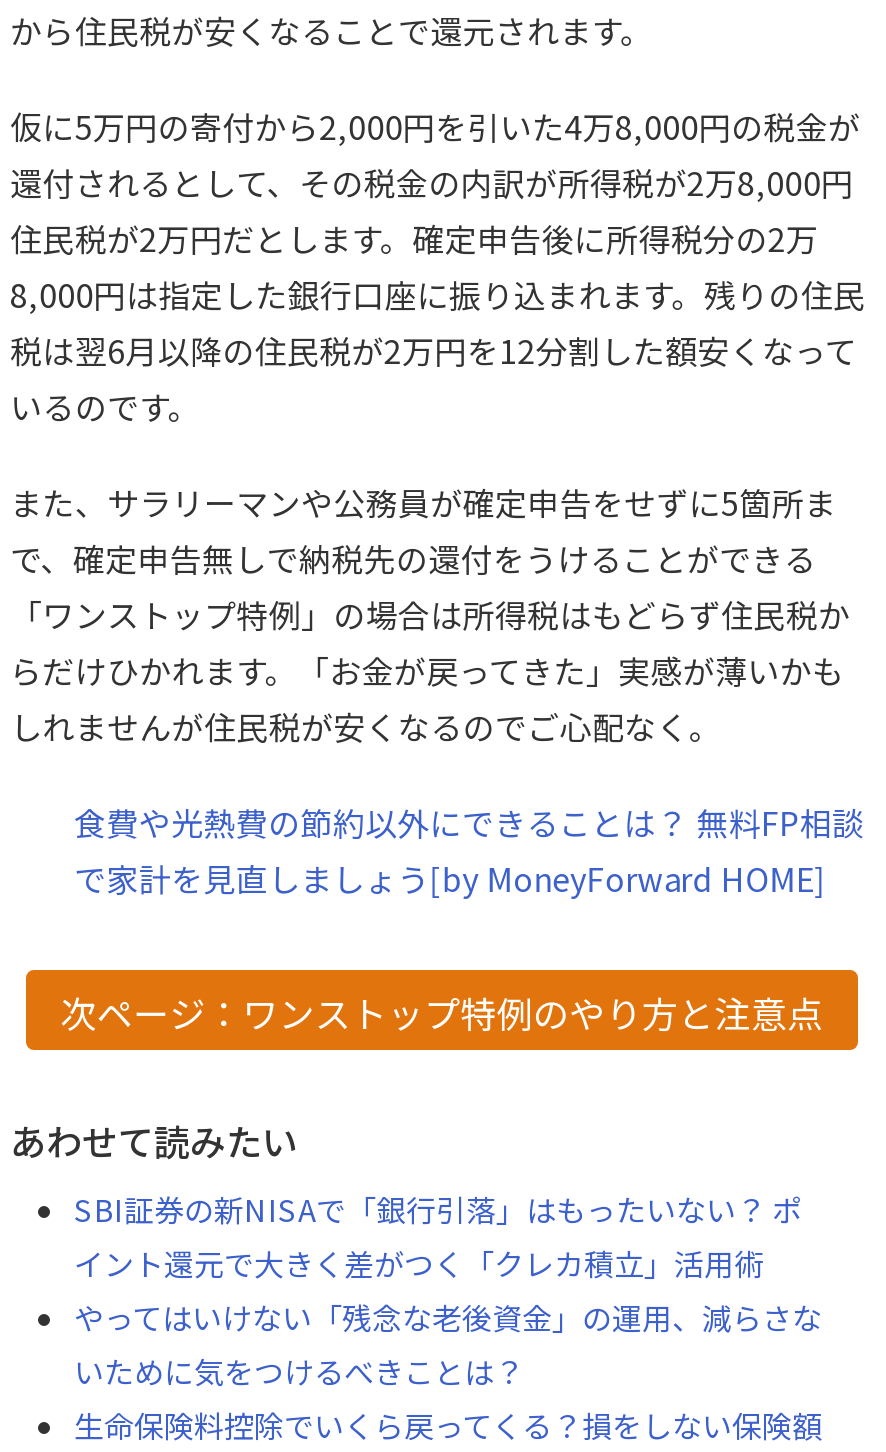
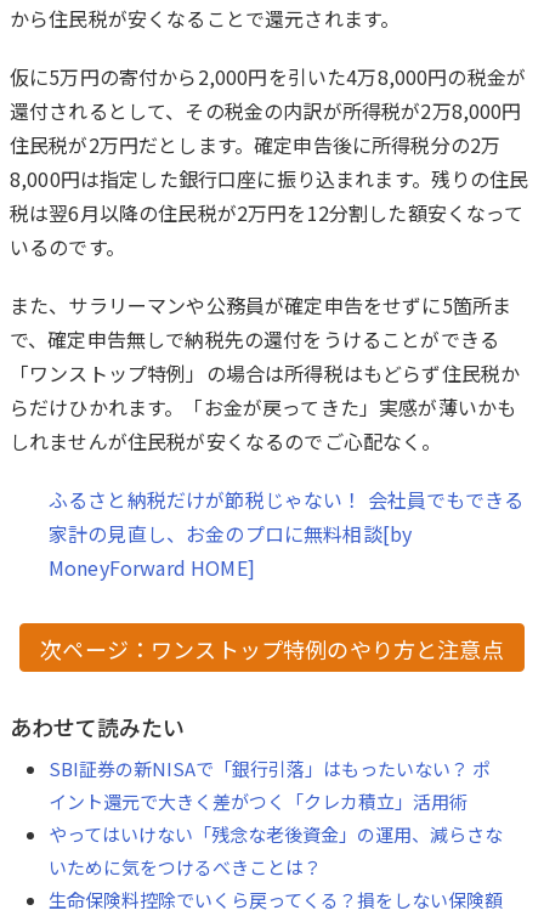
- 食費や光熱費の節約以外にできることは？ 無料FP相談
- で家計を見直しましょう[by MoneyForward HOME]
+ ふるさと納税だけが節税じゃない！ 会社員でもできる
+ 家計の見直し、お金のプロに無料相談[by
+ MoneyForward HOME]
